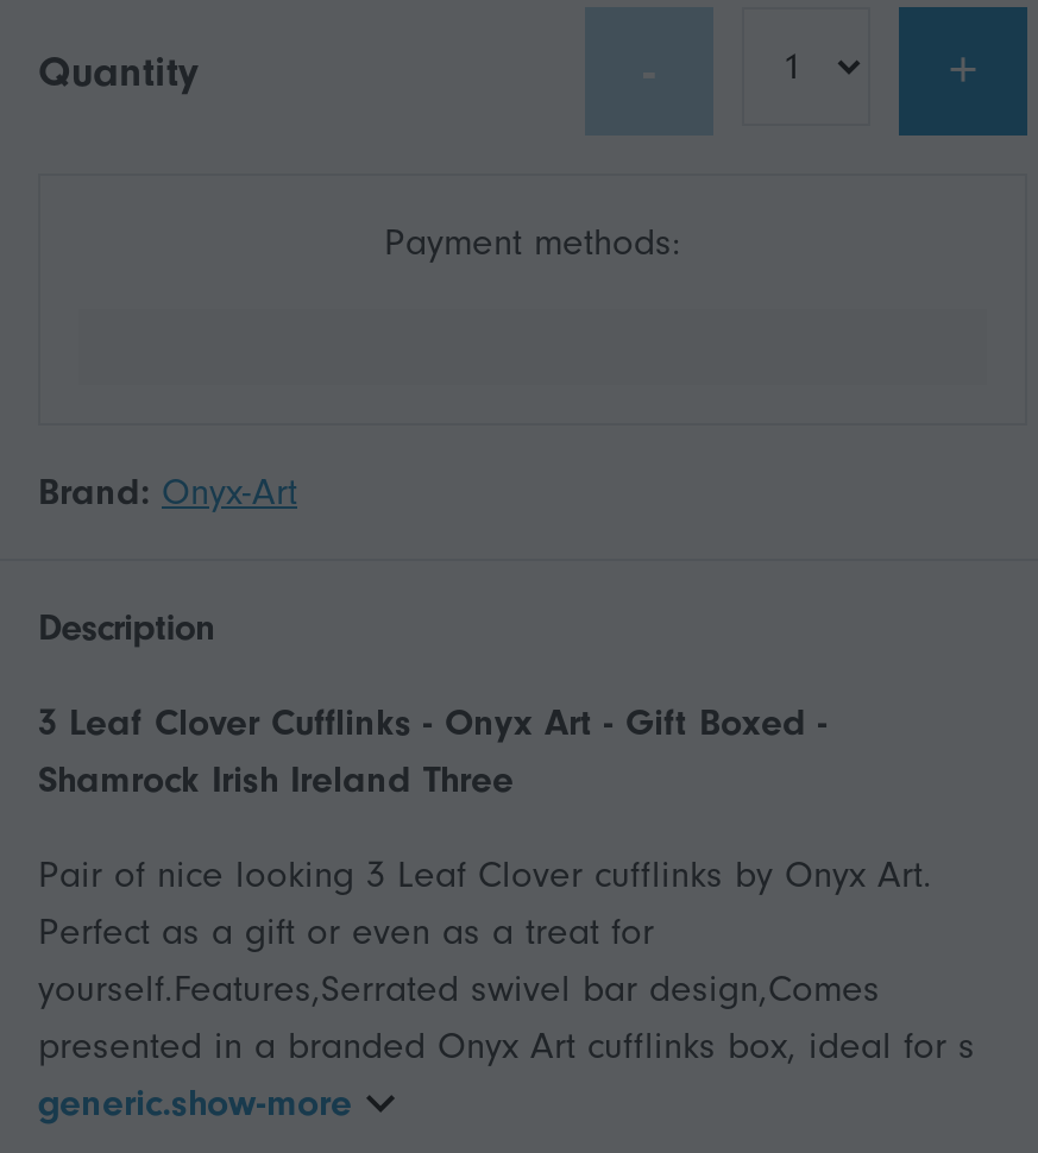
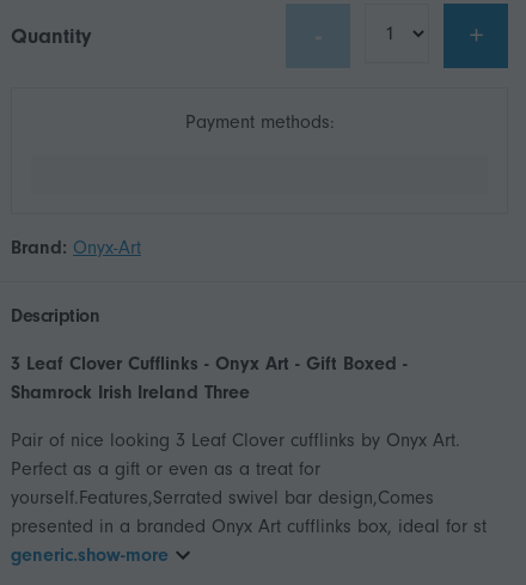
- presented in a branded Onyx Art cufflinks box, ideal for s
+ presented in a branded Onyx Art cufflinks box, ideal for st
